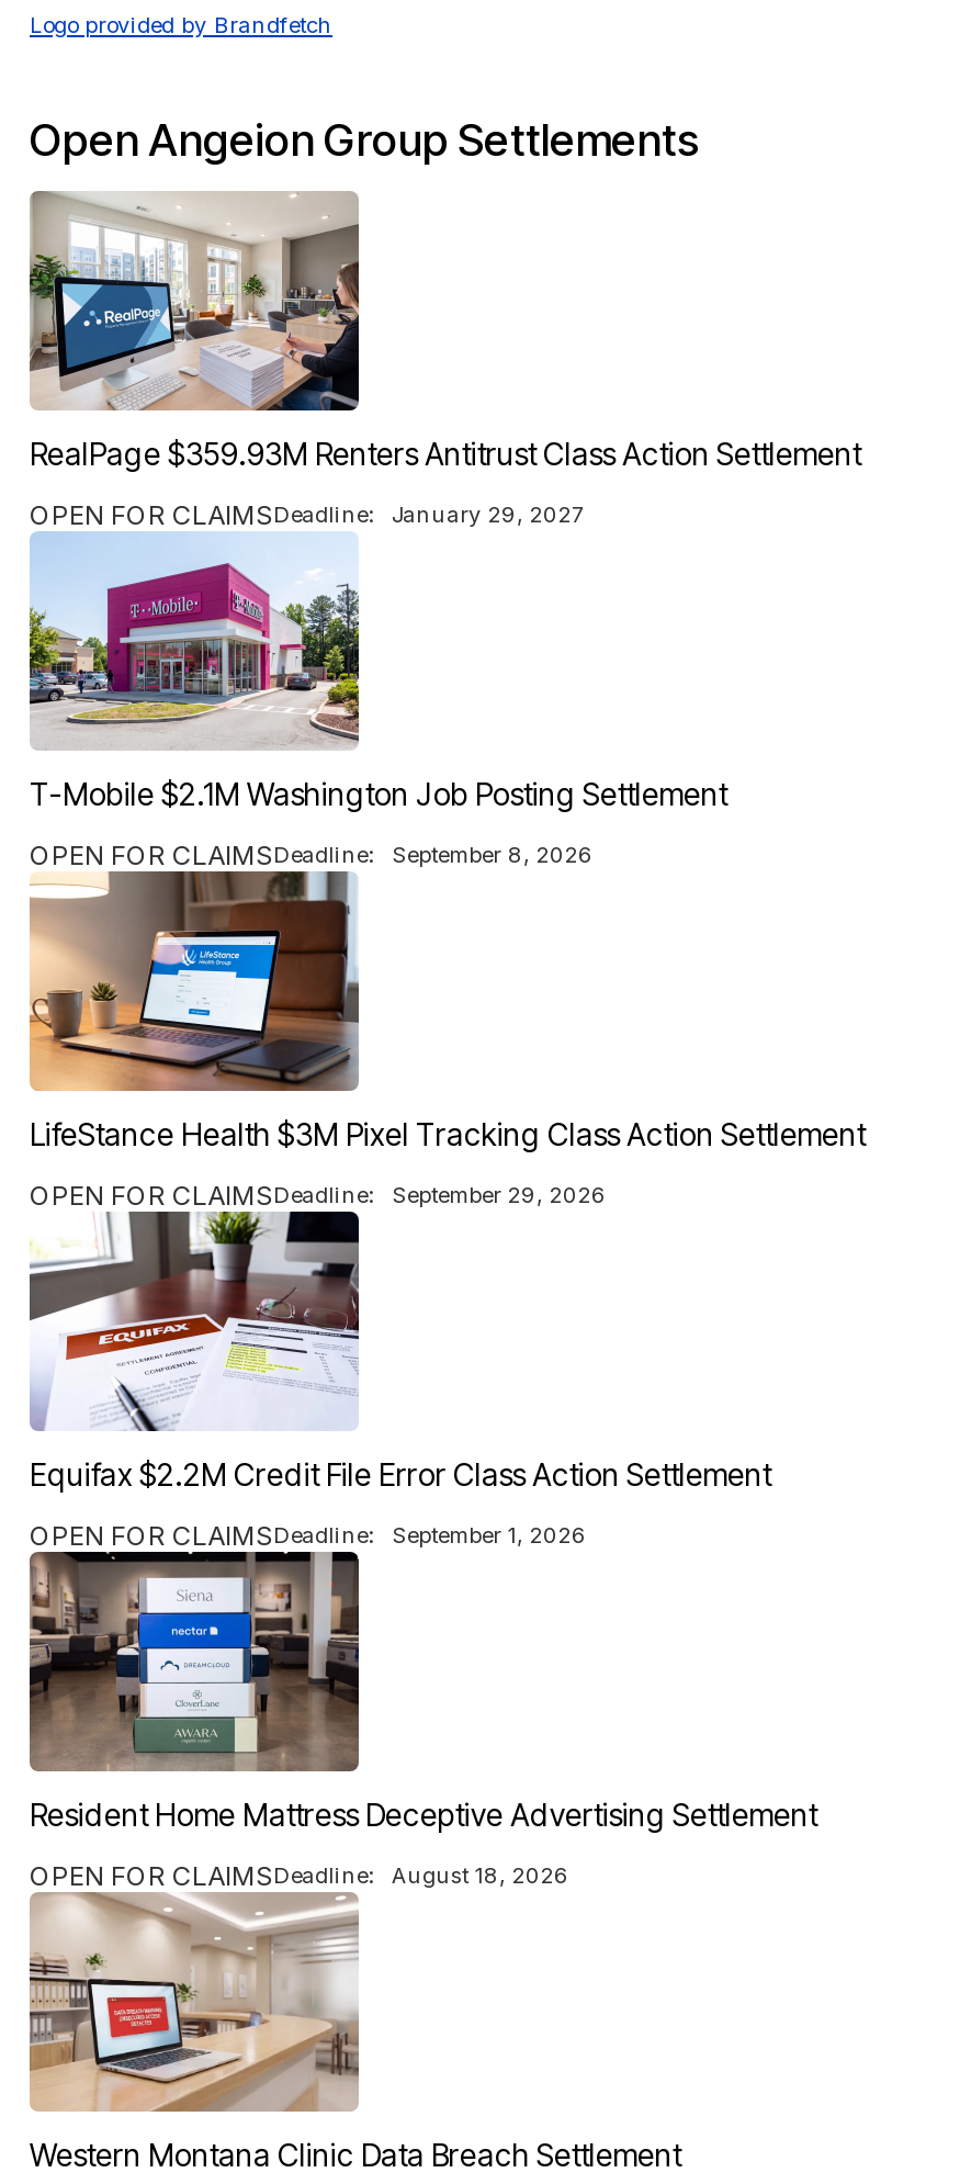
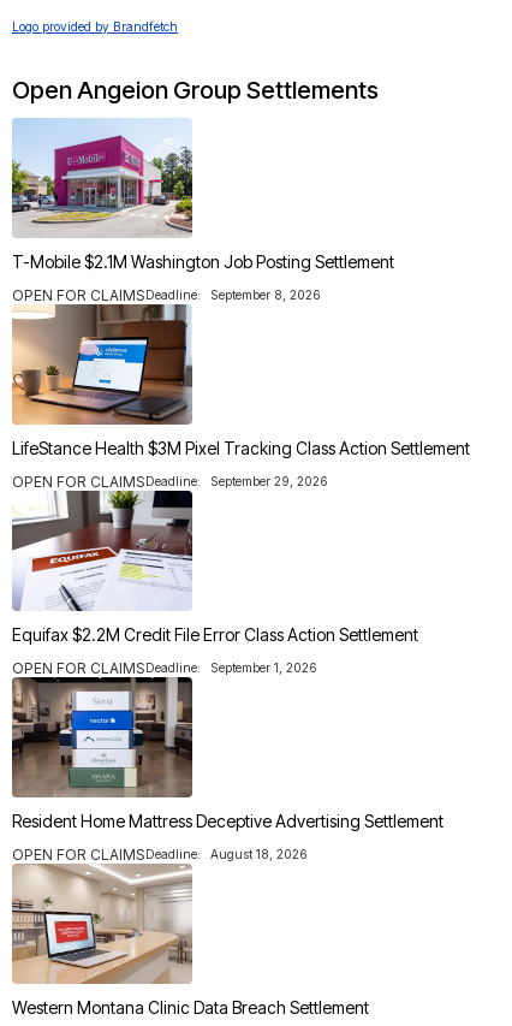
- [image]
- RealPage $359.93M Renters Antitrust Class Action Settlement
- OPEN FOR CLAIMSDeadline:
- January 29, 2027
